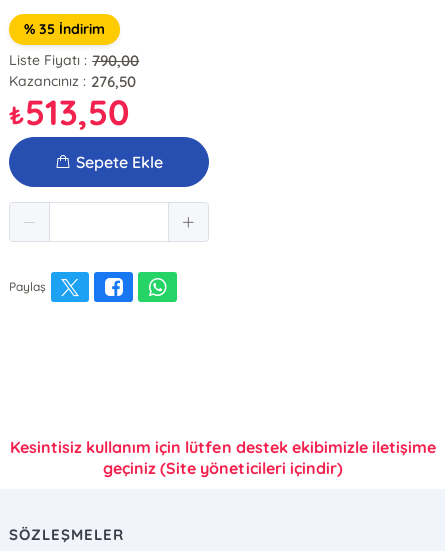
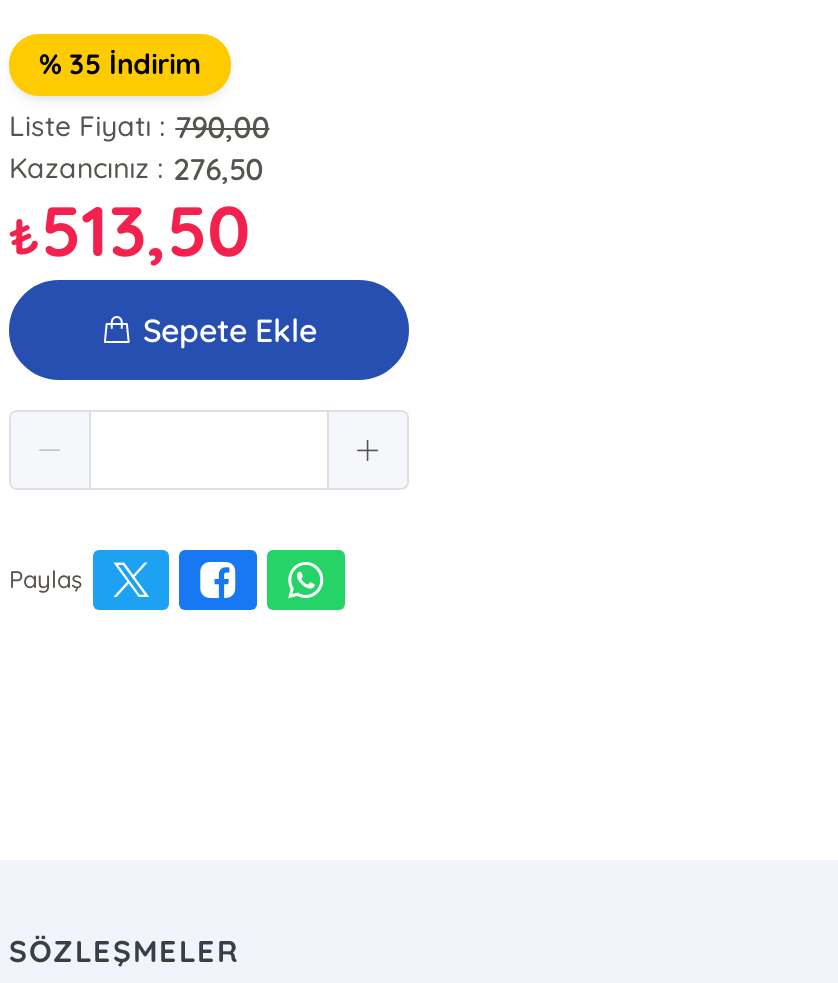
- Kesintisiz kullanım için lütfen destek ekibimizle iletişime
- geçiniz (Site yöneticileri içindir)
